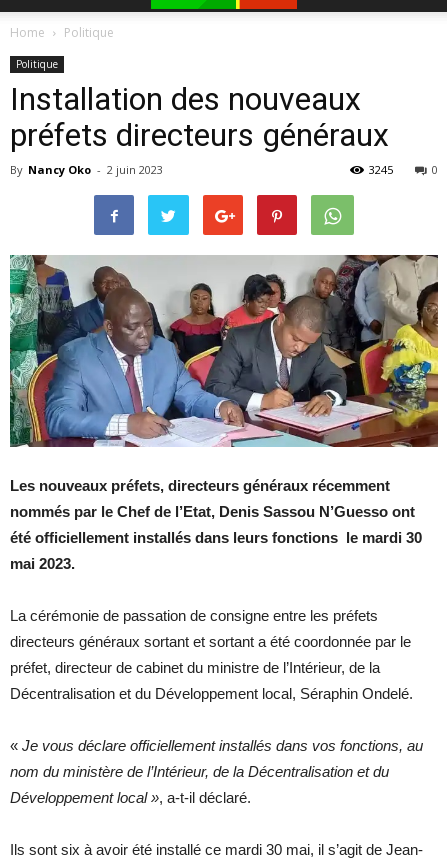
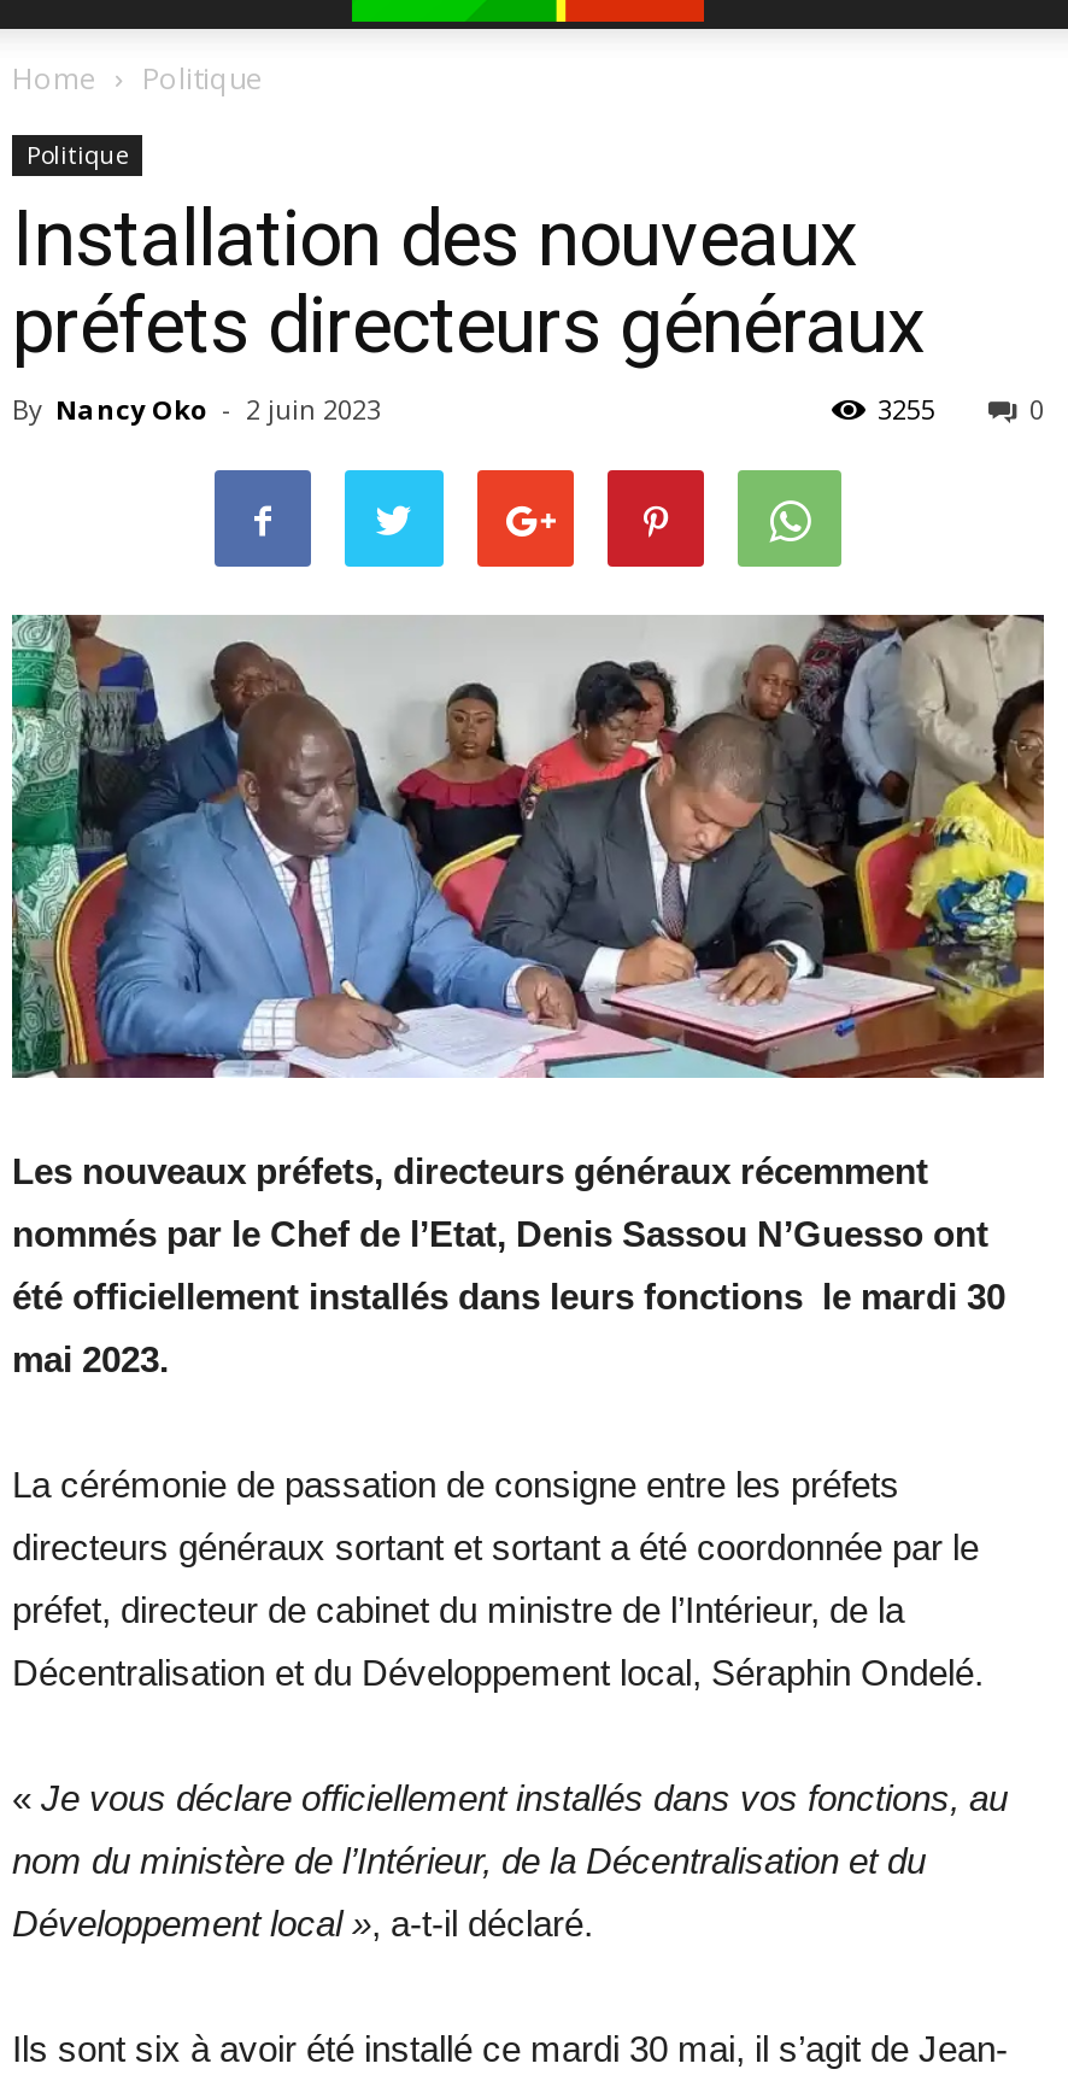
- 3245
+ 3255
